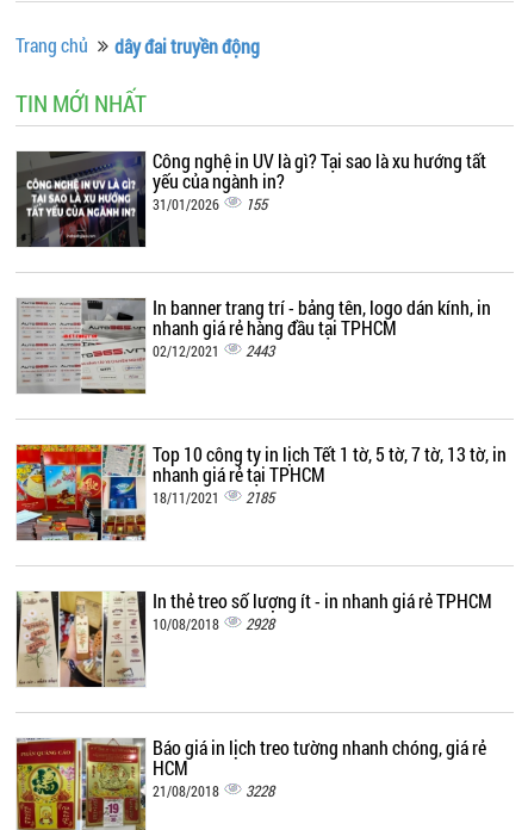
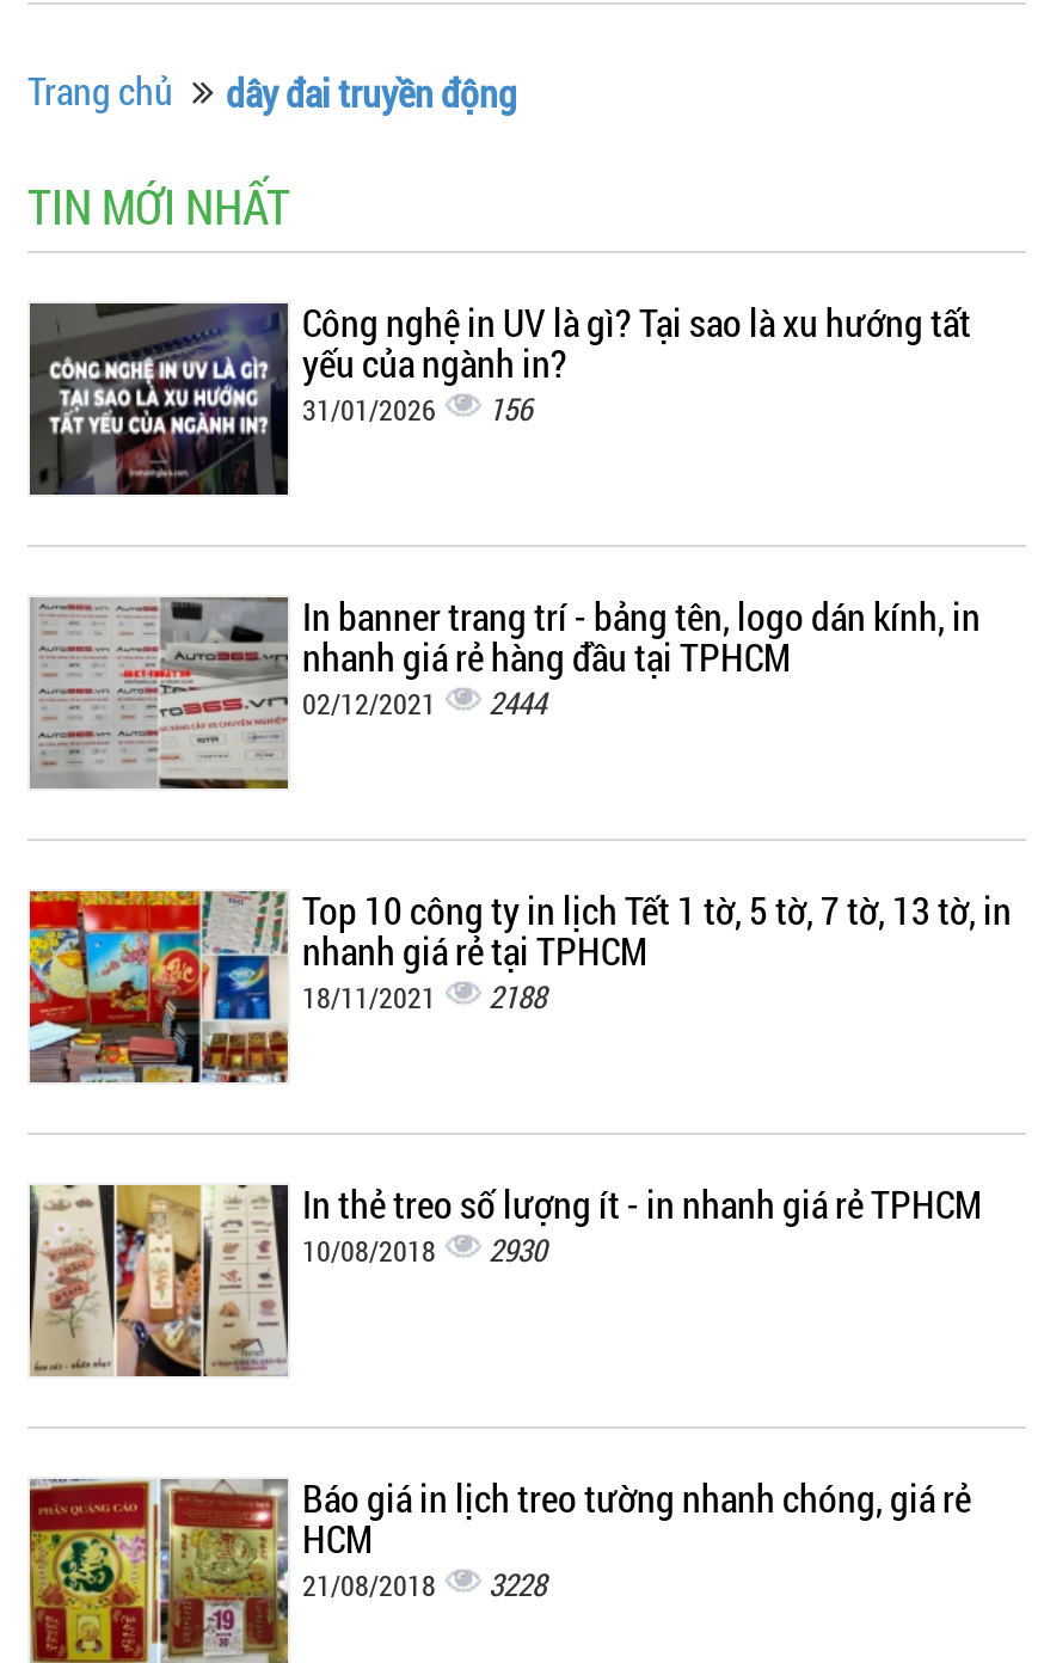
- 31/01/2026 155
+ 31/01/2026 156

- 02/12/2021 2443
+ 02/12/2021 2444

- 18/11/2021 2185
+ 18/11/2021 2188

- 10/08/2018 2928
+ 10/08/2018 2930
